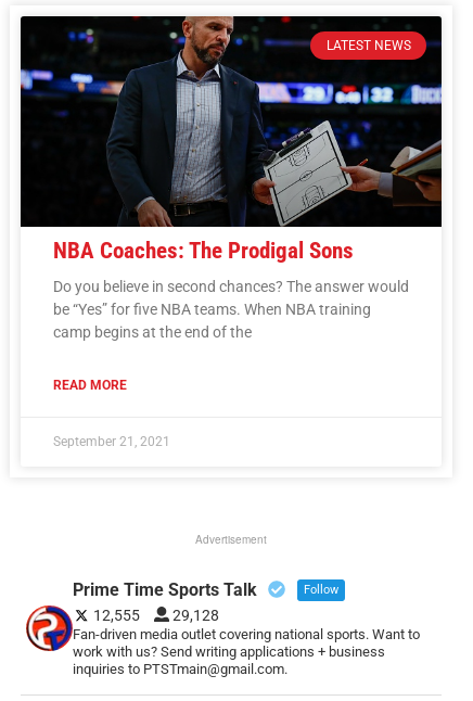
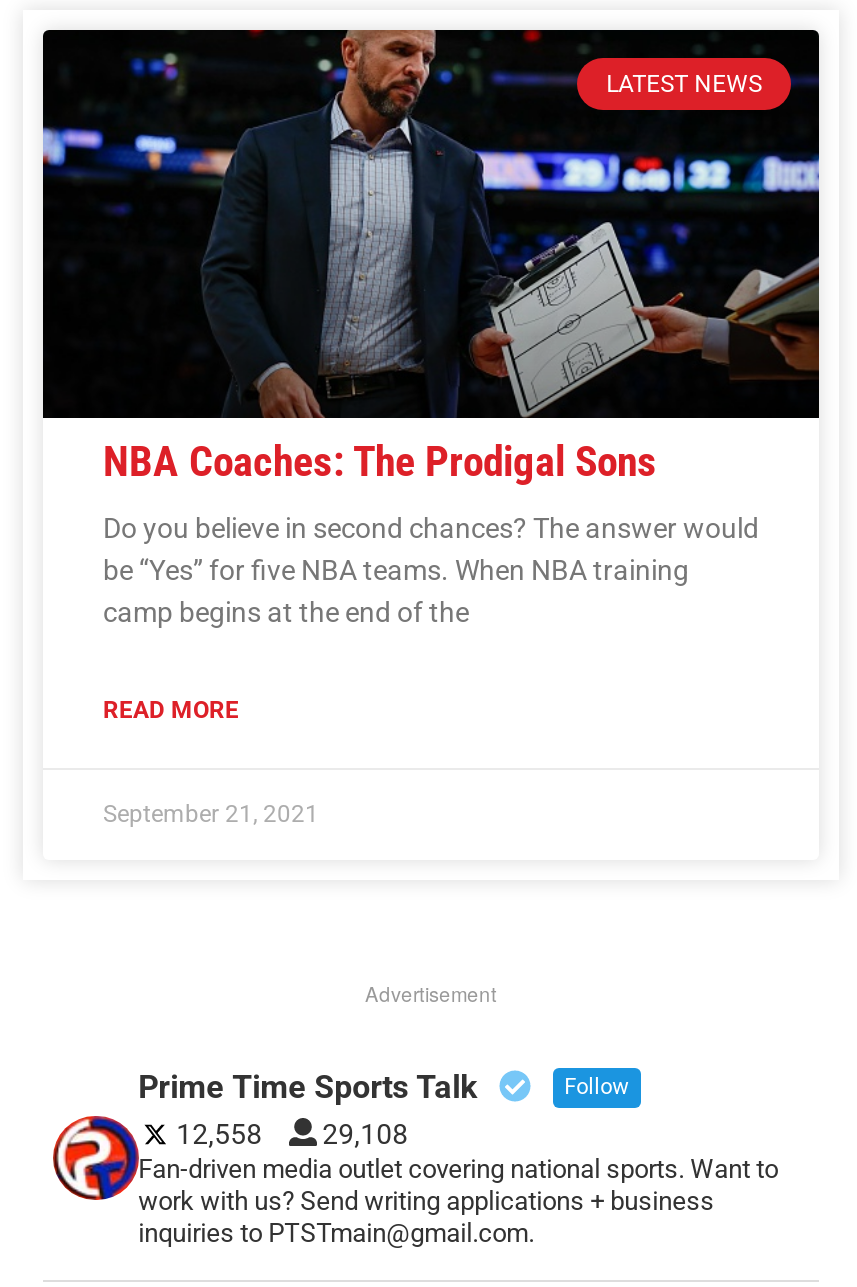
- 12,555
+ 12,558

- 29,128
+ 29,108
